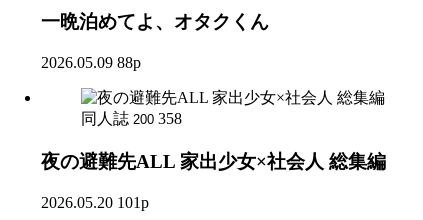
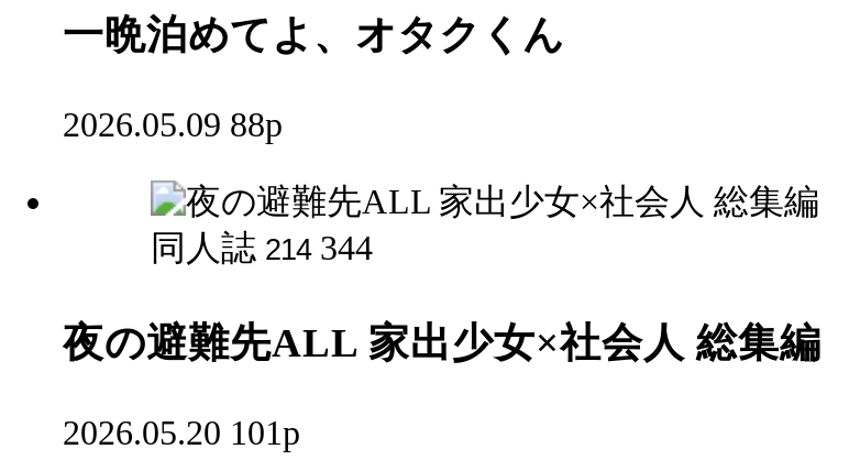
- 同人誌 200 358
+ 同人誌 214 344
